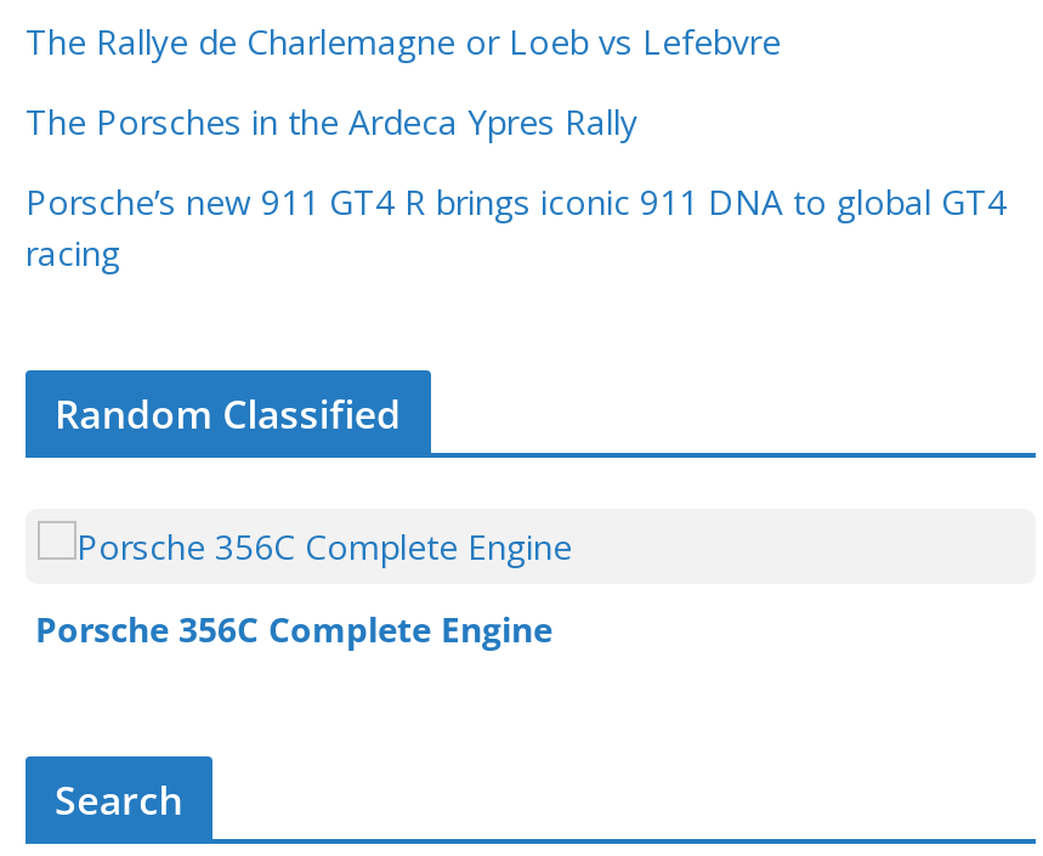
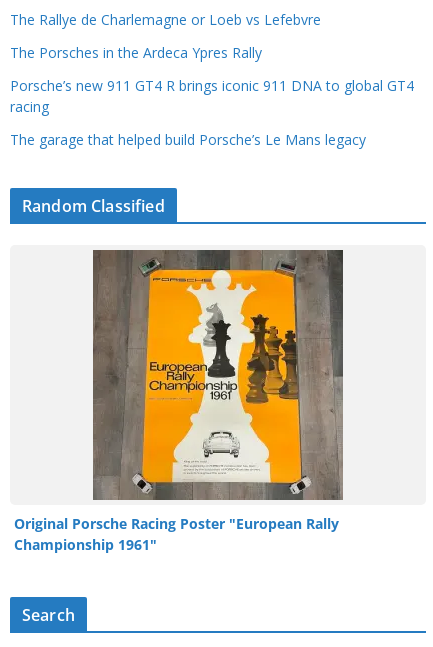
+ The garage that helped build Porsche’s Le Mans legacy

+ [image]

- Porsche 356C Complete Engine
+ Original Porsche Racing Poster "European Rally
+ Championship 1961"
